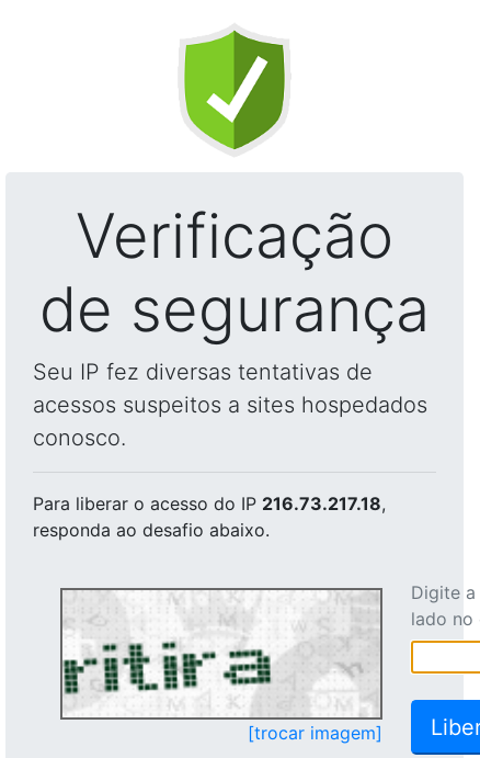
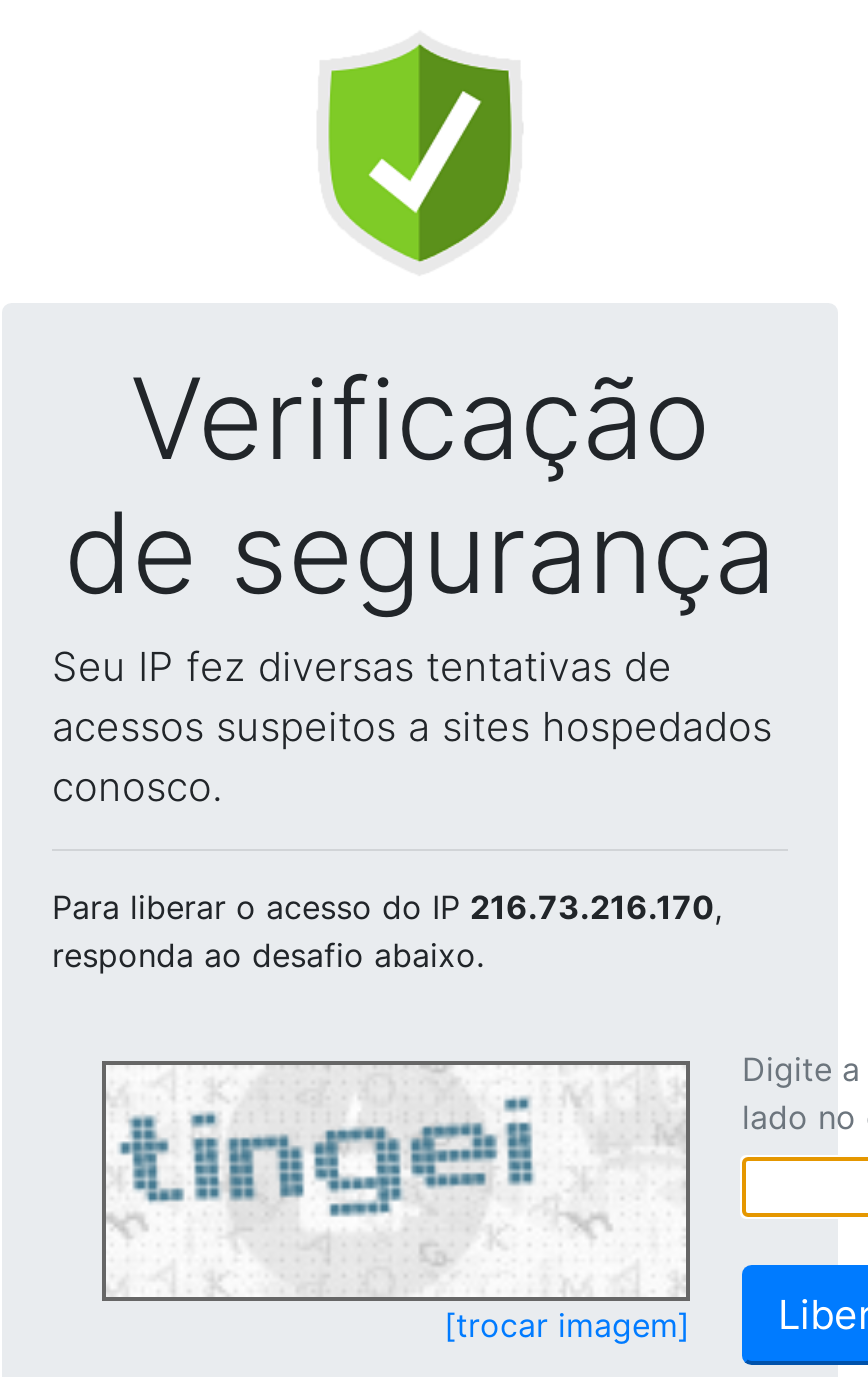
- Para liberar o acesso do IP 216.73.217.18,
+ Para liberar o acesso do IP 216.73.216.170,

- [image]
+ [image]
